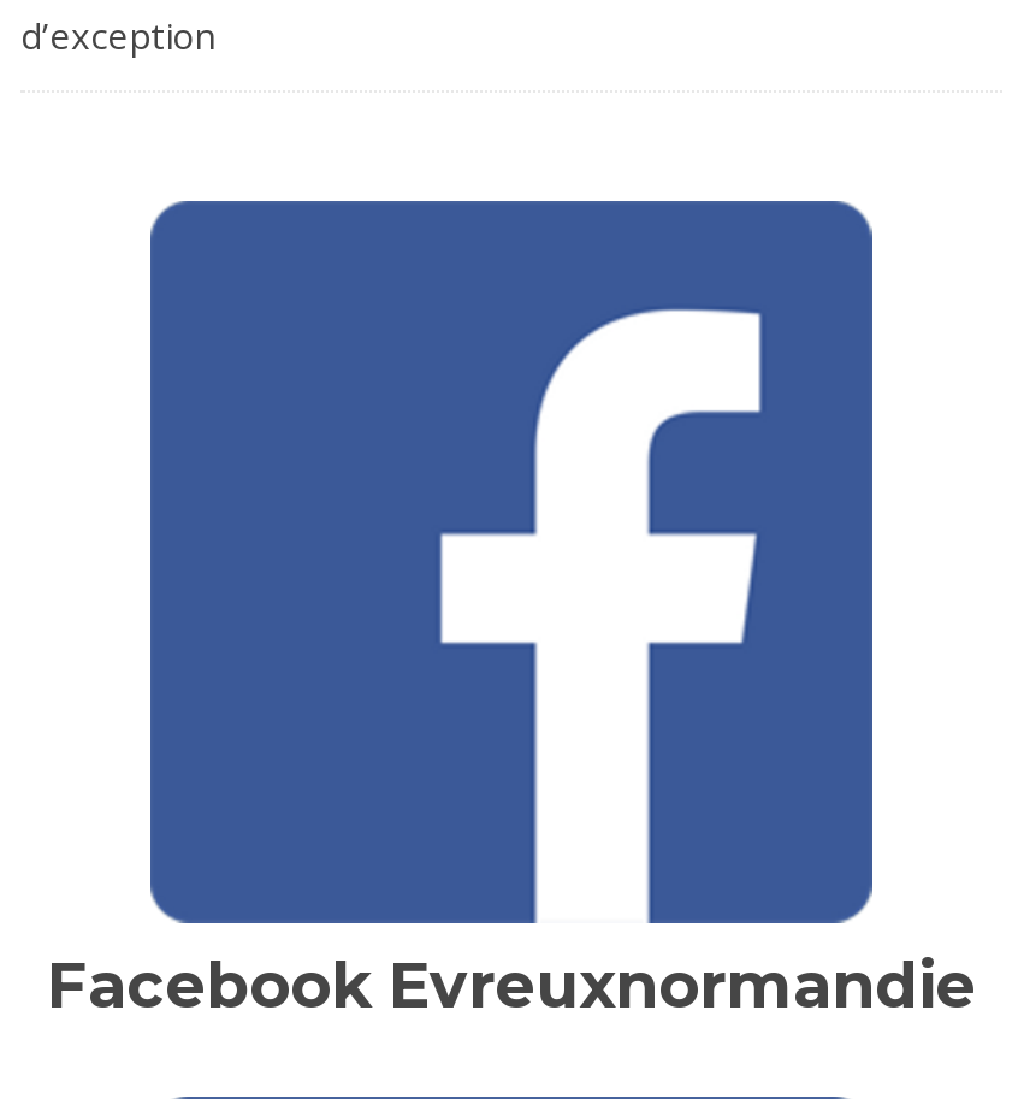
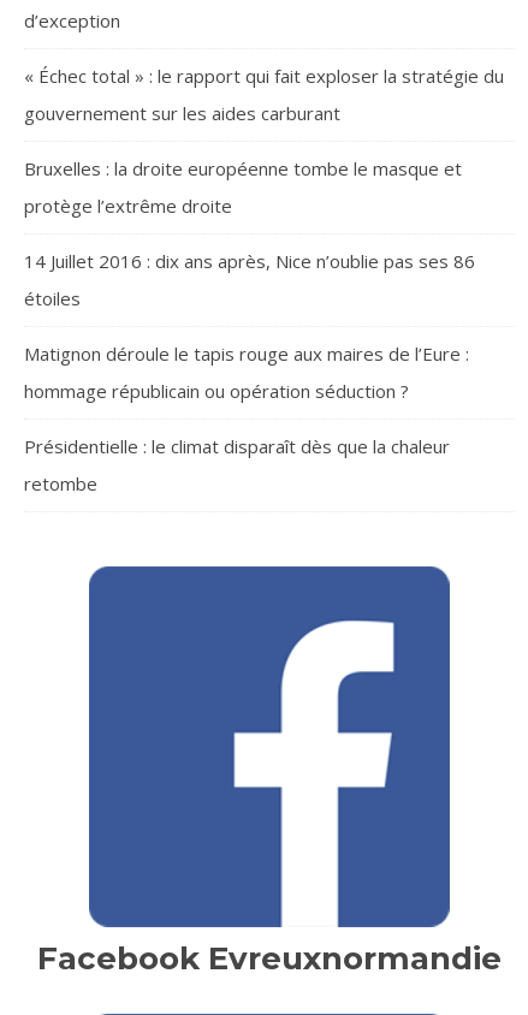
+ « Échec total » : le rapport qui fait exploser la stratégie du
+ gouvernement sur les aides carburant
+ Bruxelles : la droite européenne tombe le masque et
+ protège l’extrême droite
+ 14 Juillet 2016 : dix ans après, Nice n’oublie pas ses 86
+ étoiles
+ Matignon déroule le tapis rouge aux maires de l’Eure :
+ hommage républicain ou opération séduction ?
+ Présidentielle : le climat disparaît dès que la chaleur
+ retombe
